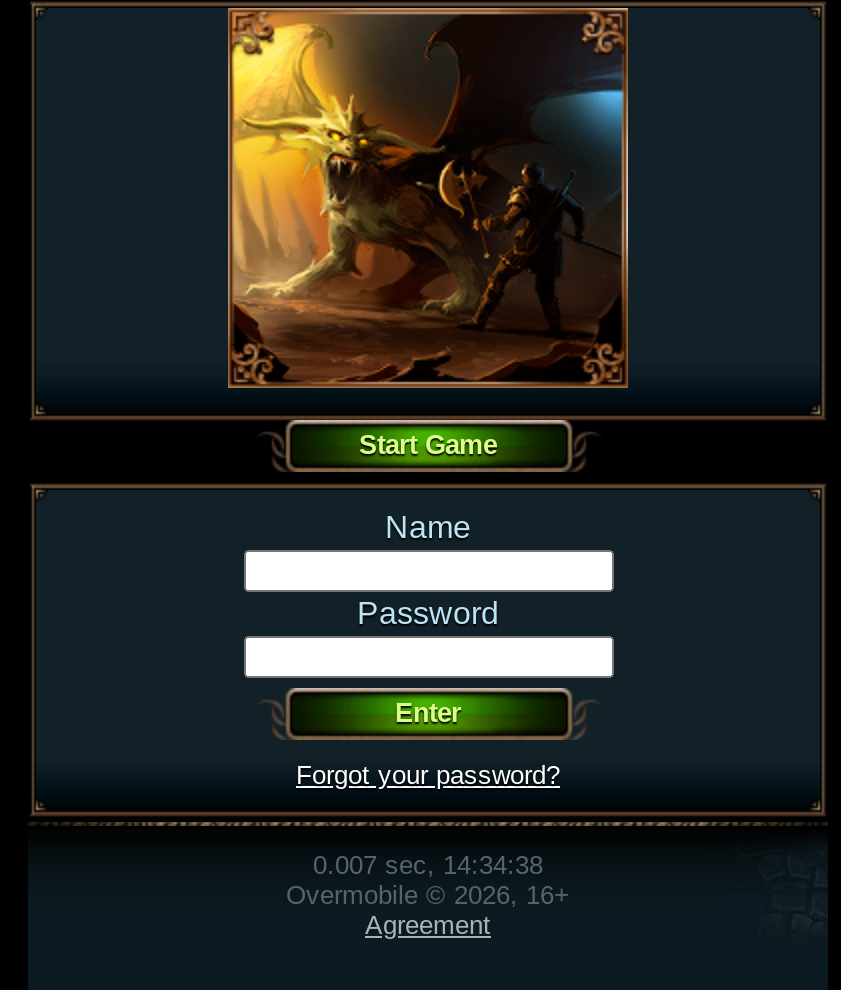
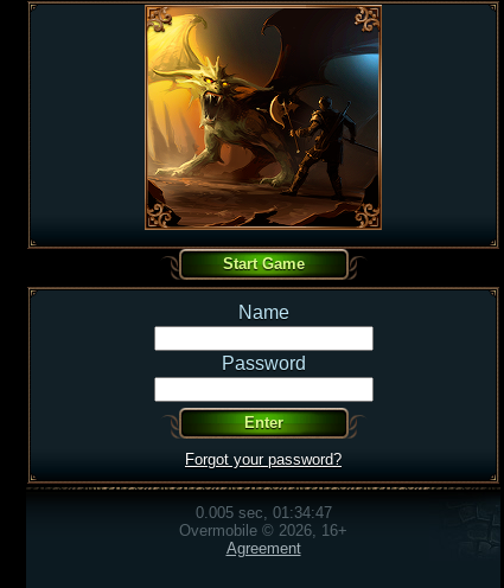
- 0.007 sec, 14:34:38
+ 0.005 sec, 01:34:47
